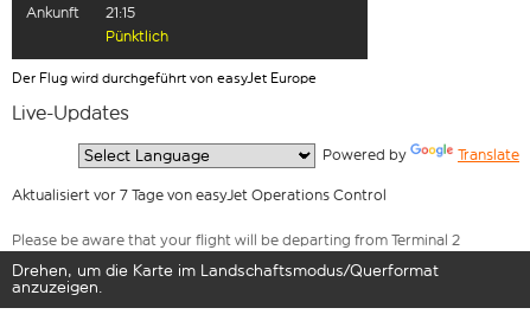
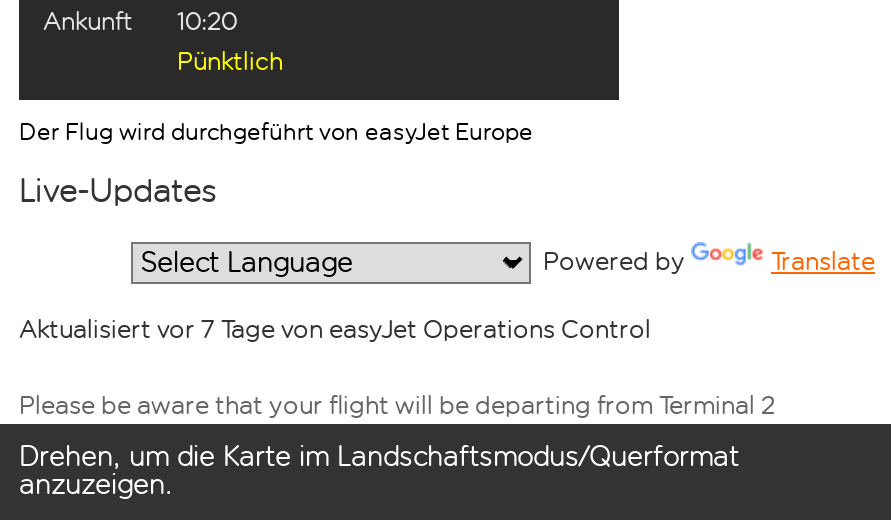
- Ankunft 21:15
+ Ankunft 10:20
